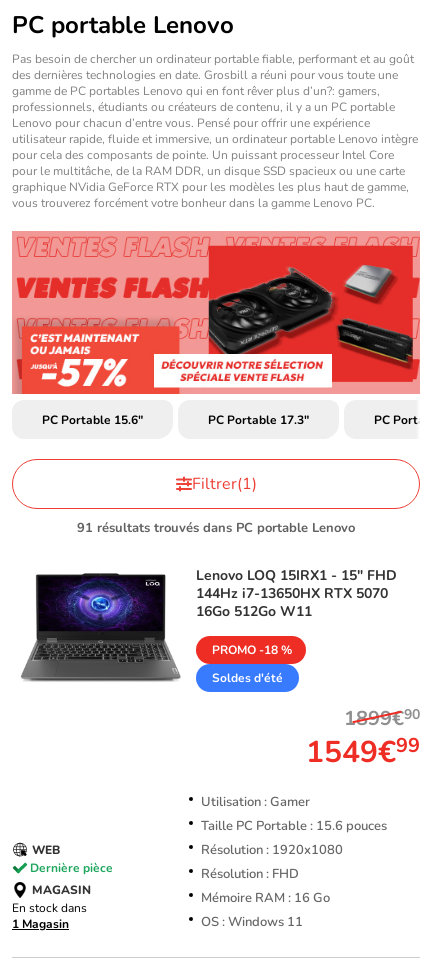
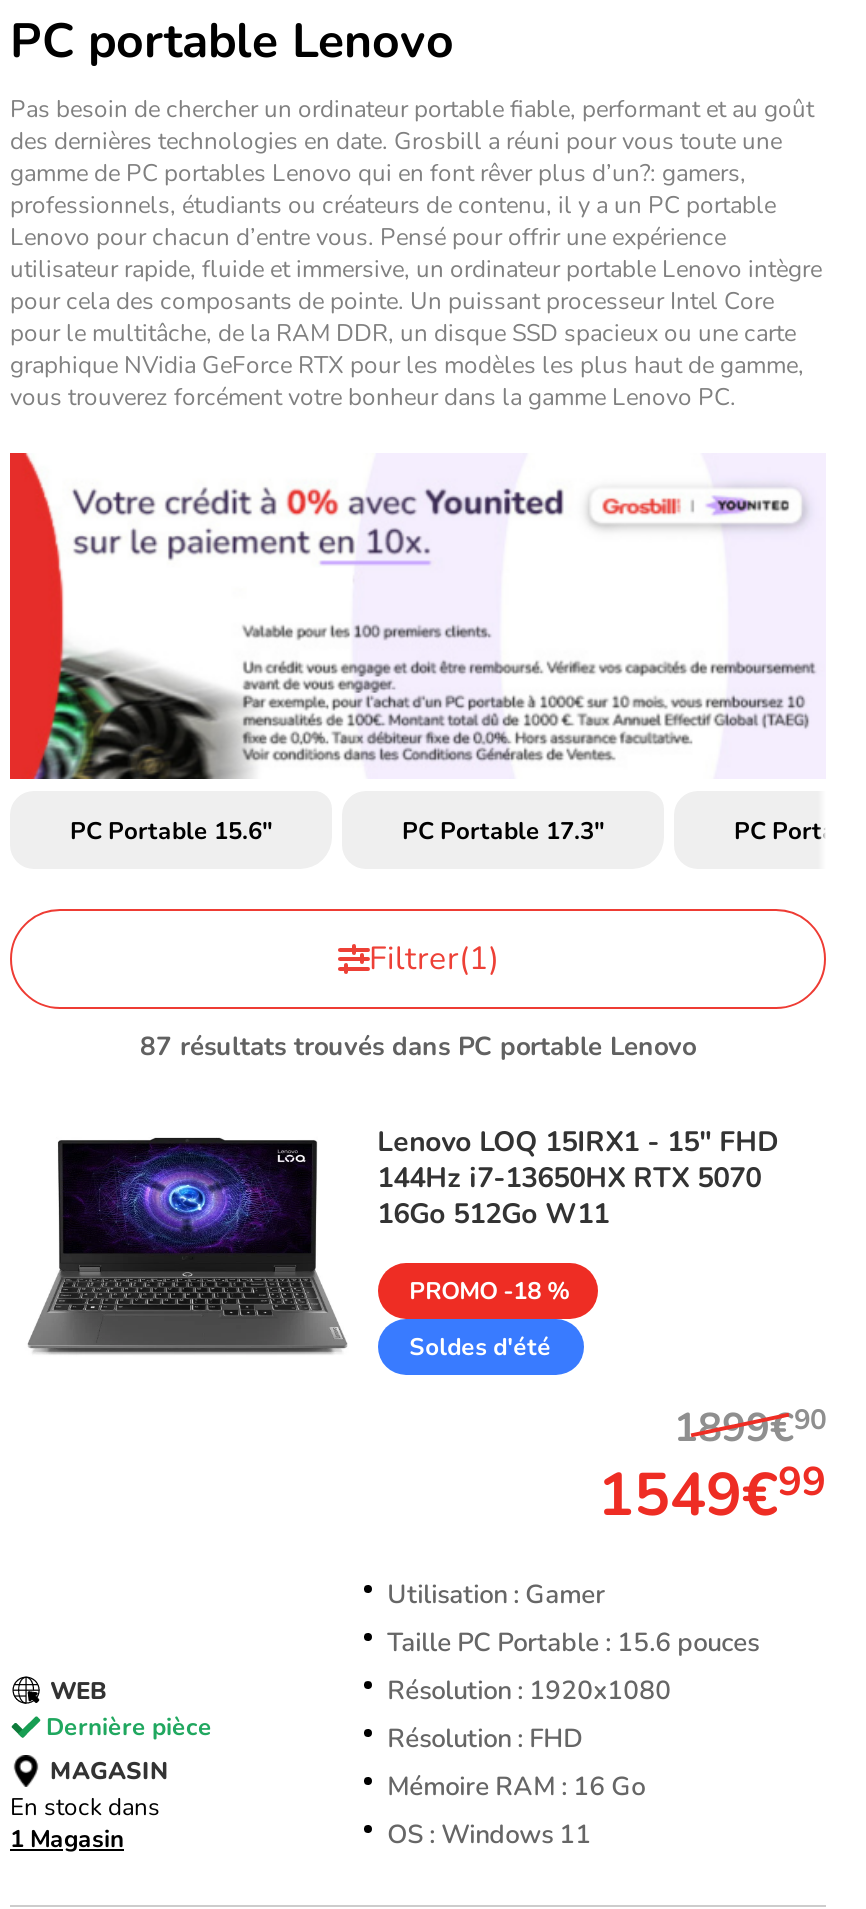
- [image]
+ [image]

- 91 résultats trouvés dans PC portable Lenovo
+ 87 résultats trouvés dans PC portable Lenovo
